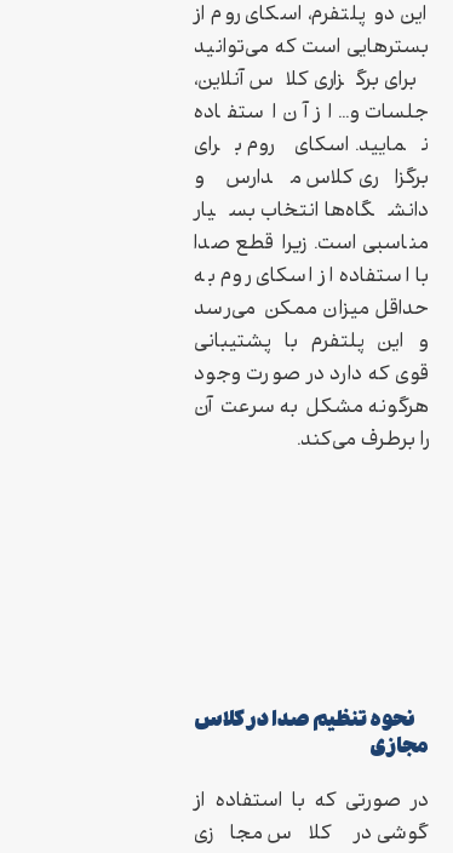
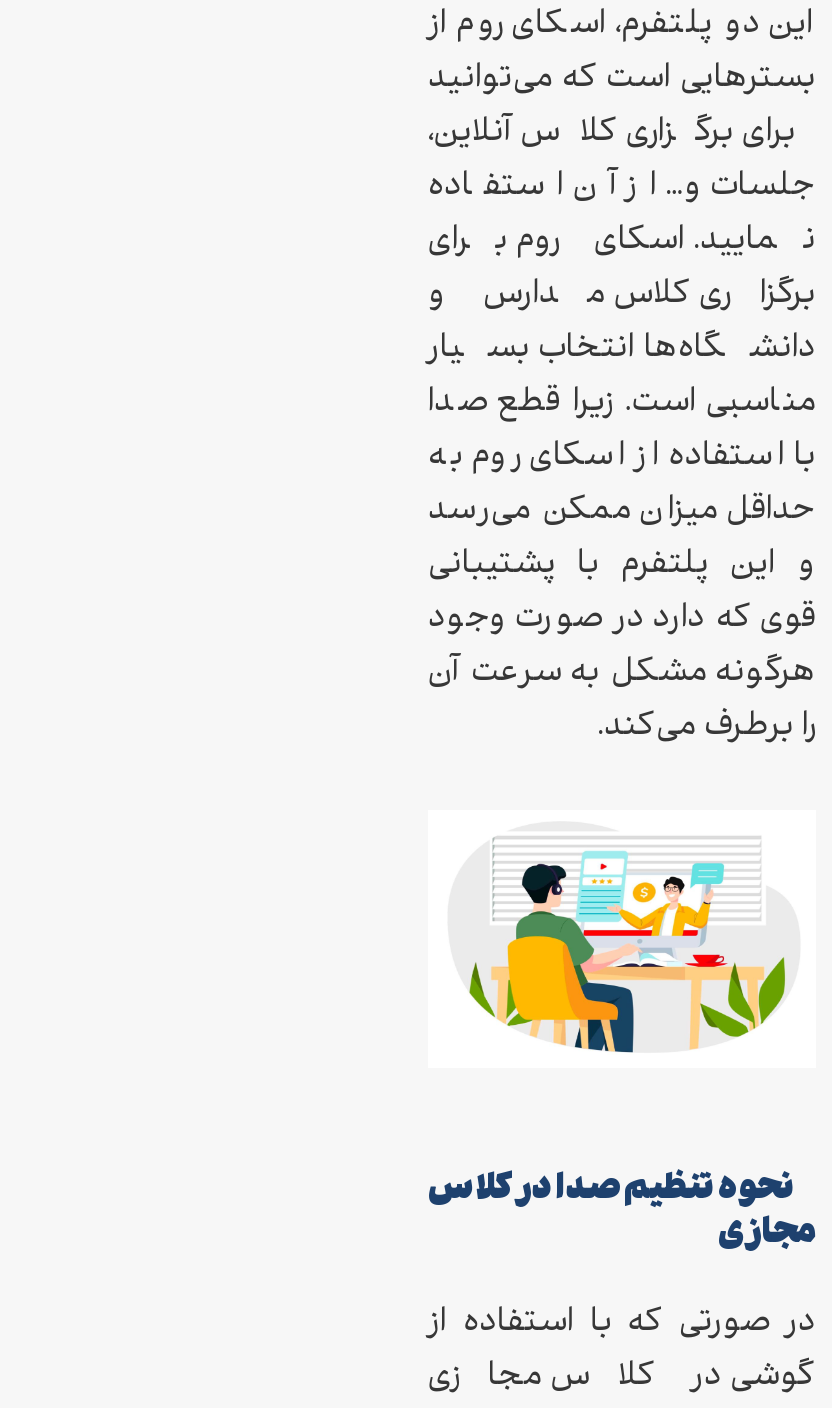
+ [image]
